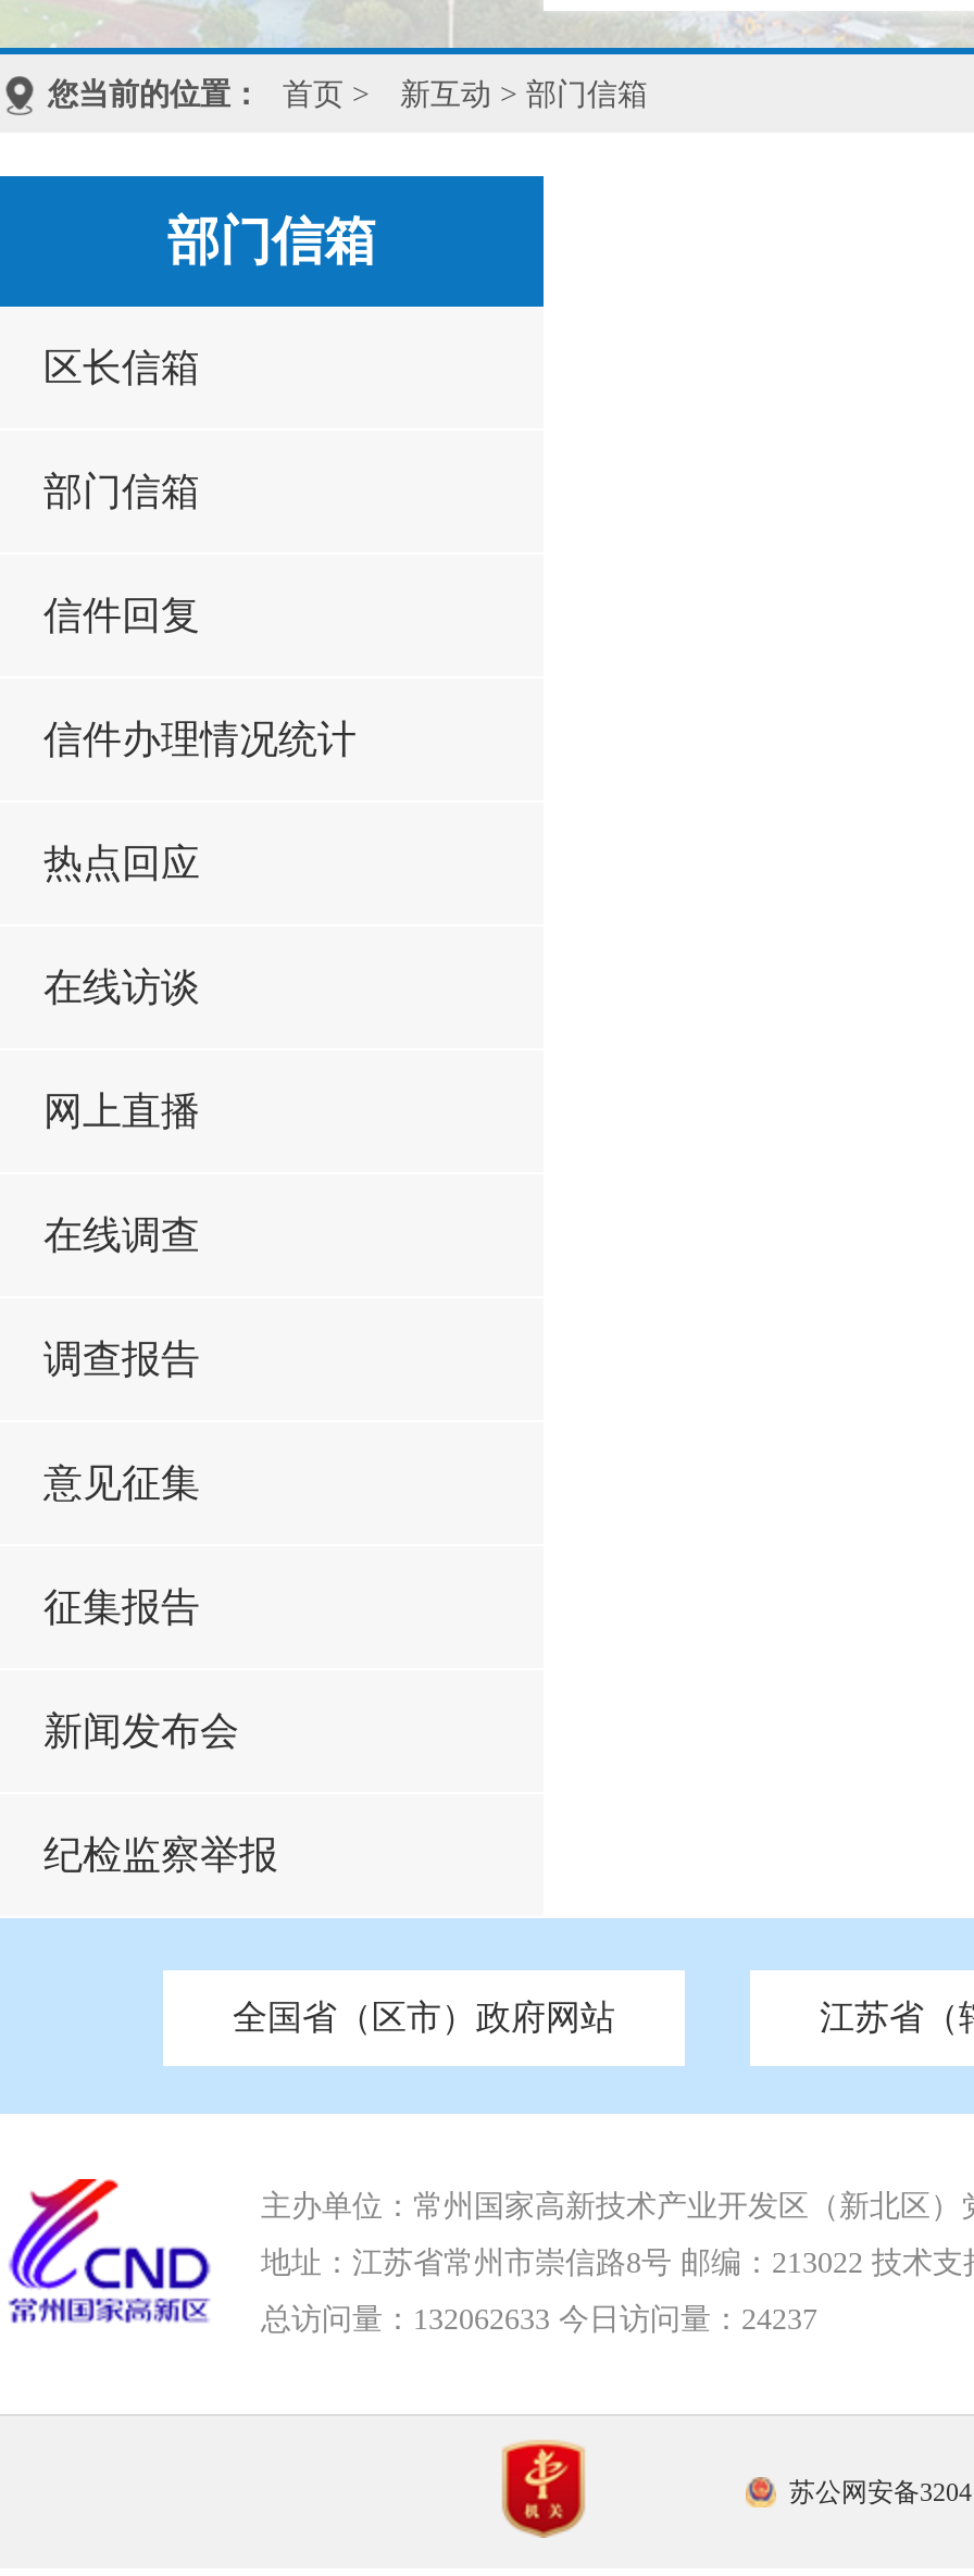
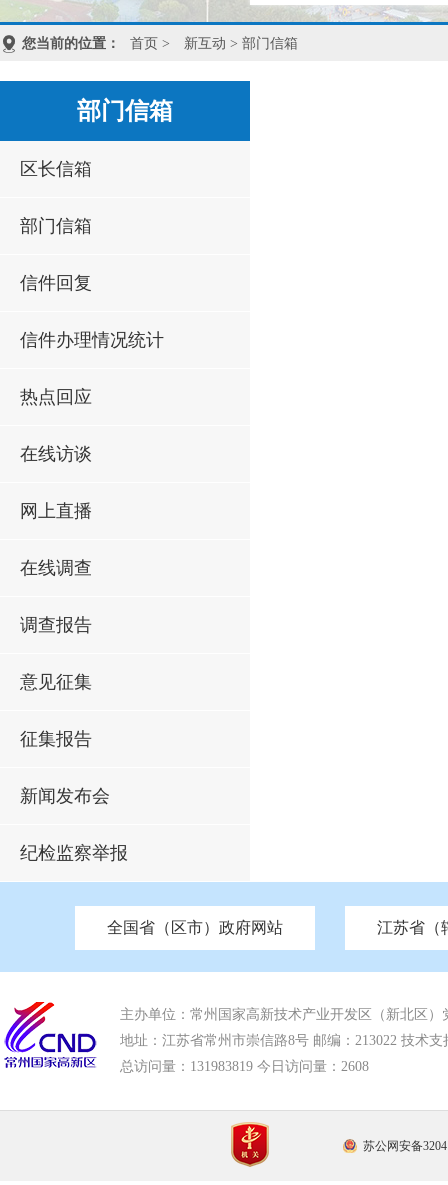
- 总访问量：132062633 今日访问量：24237
+ 总访问量：131983819 今日访问量：2608
